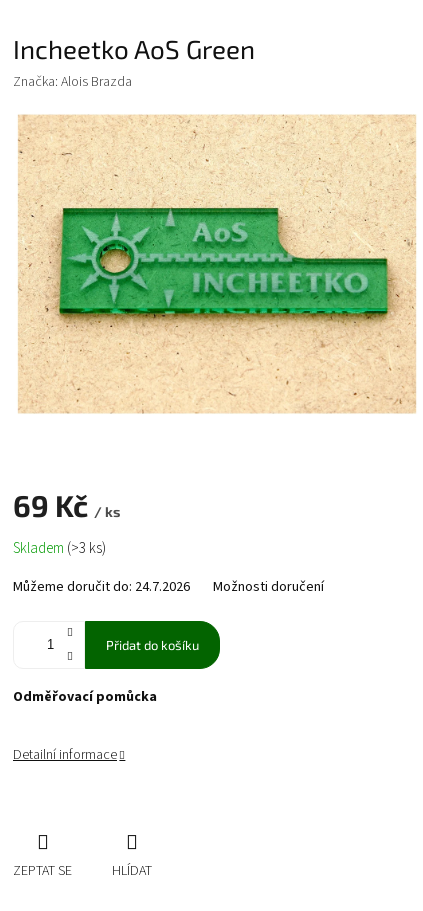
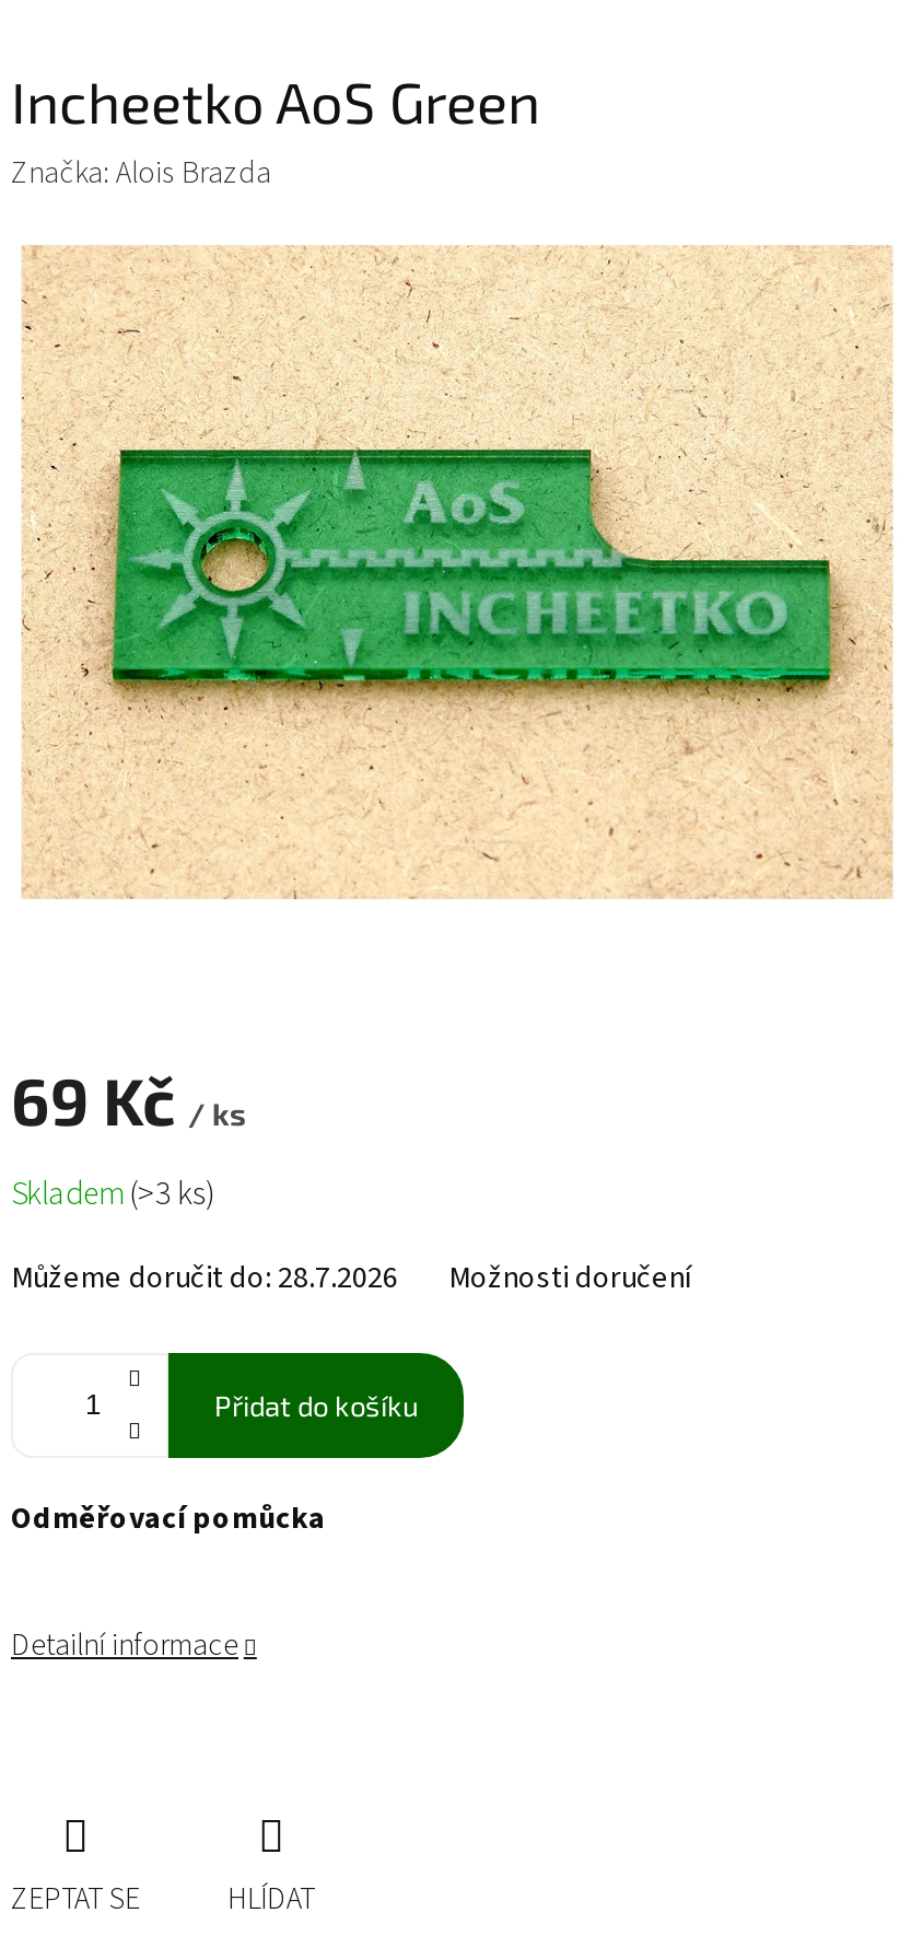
- Můžeme doručit do: 24.7.2026
+ Můžeme doručit do: 28.7.2026
